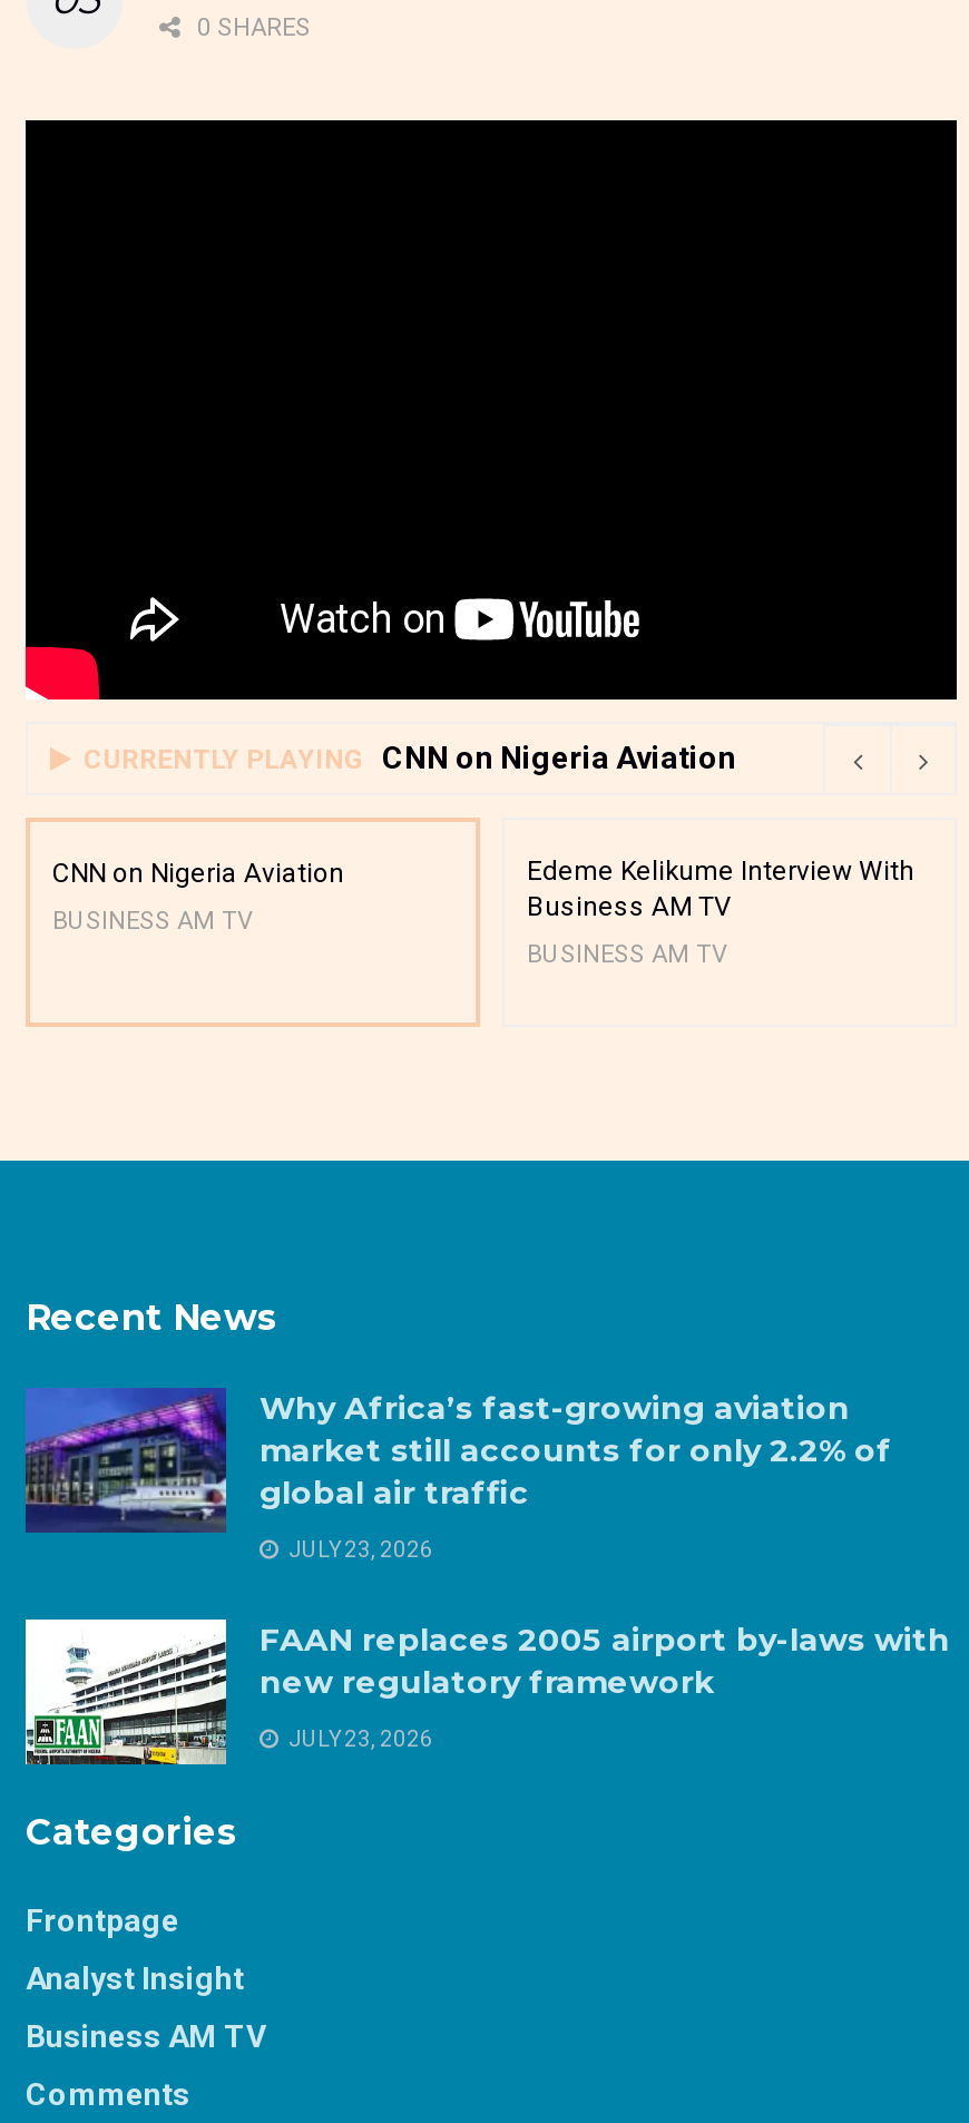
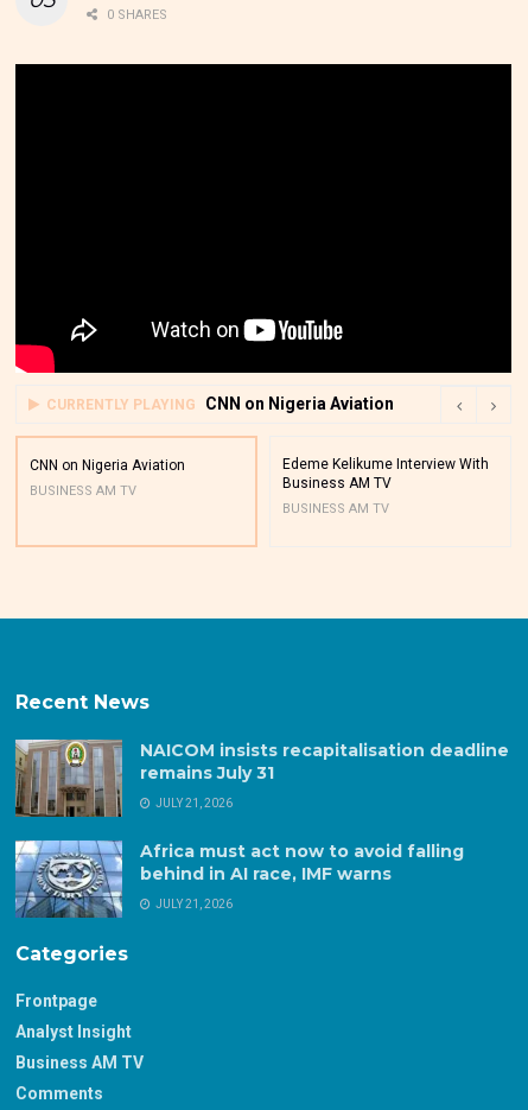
- [image]
- Why Africa’s fast-growing aviation
- market still accounts for only 2.2% of
- global air traffic
+ [image]
+ NAICOM insists recapitalisation deadline
+ remains July 31

- JULY 23, 2026
+ JULY 21, 2026

- [image]
- FAAN replaces 2005 airport by-laws with
- new regulatory framework
+ [image]
+ Africa must act now to avoid falling
+ behind in AI race, IMF warns

- JULY 23, 2026
+ JULY 21, 2026
